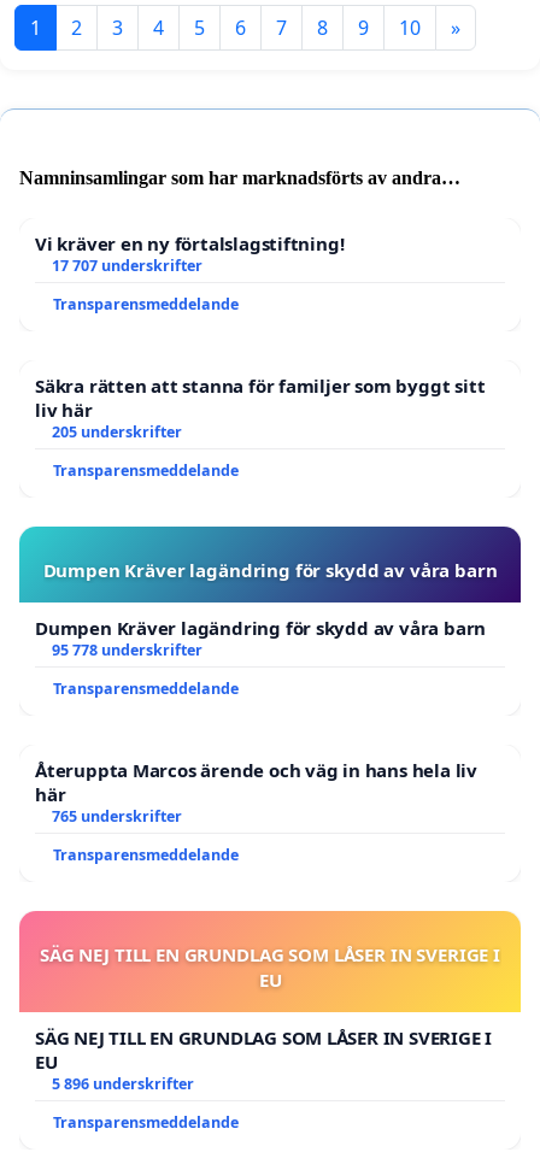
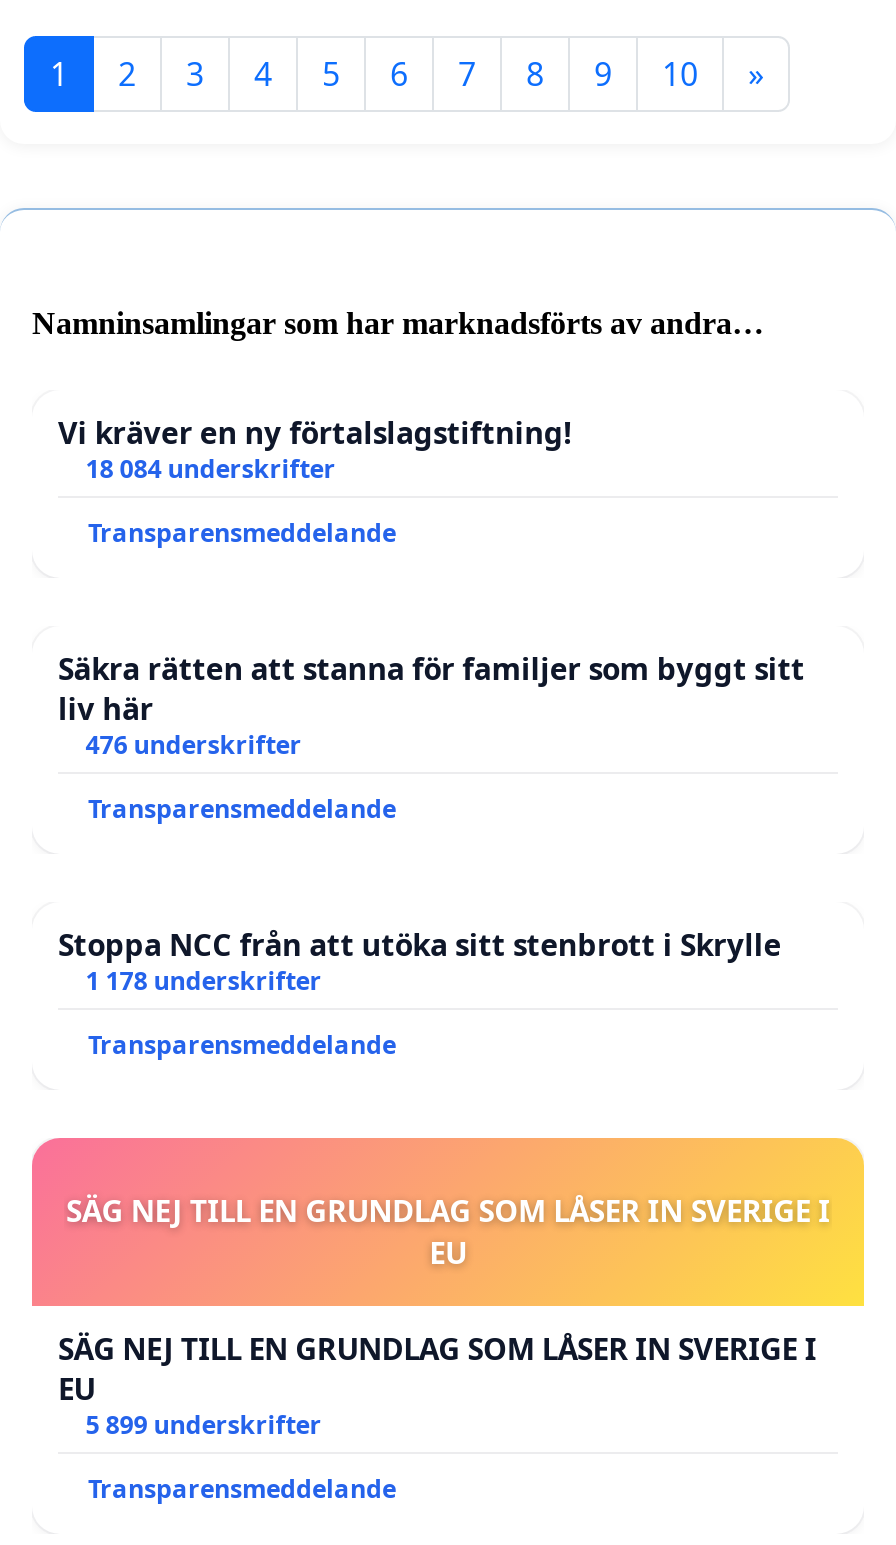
- 17 707 underskrifter
+ 18 084 underskrifter

- 205 underskrifter
+ 476 underskrifter

- Dumpen Kräver lagändring för skydd av våra barn
- Dumpen Kräver lagändring för skydd av våra barn
- 95 778 underskrifter
- Transparensmeddelande
- Återuppta Marcos ärende och väg in hans hela liv
- här
- 765 underskrifter
+ Stoppa NCC från att utöka sitt stenbrott i Skrylle
+ 1 178 underskrifter

- 5 896 underskrifter
+ 5 899 underskrifter
